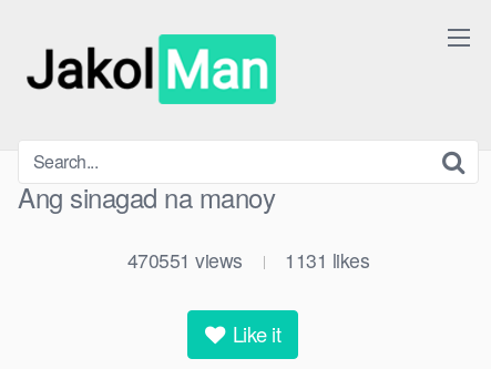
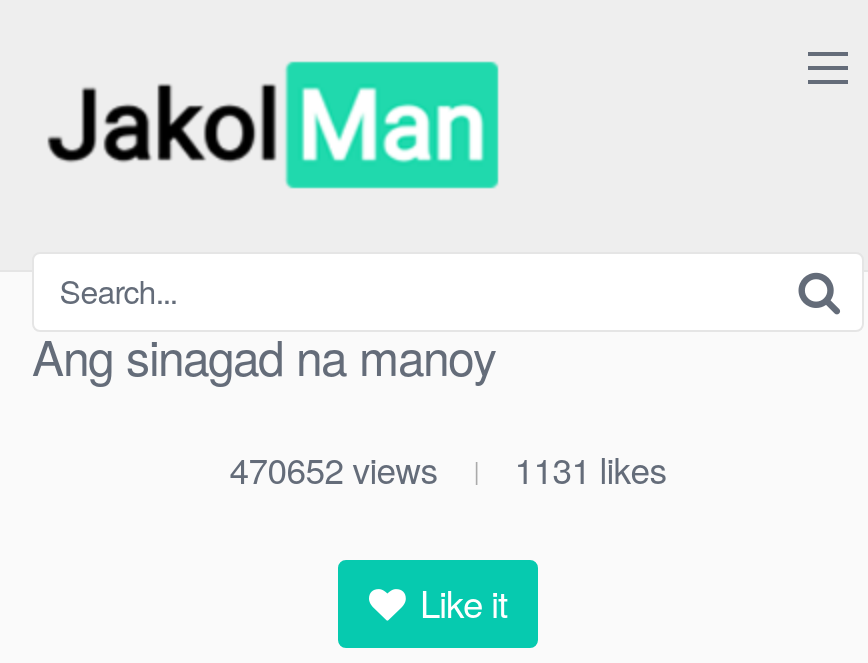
- 470551 views
+ 470652 views
